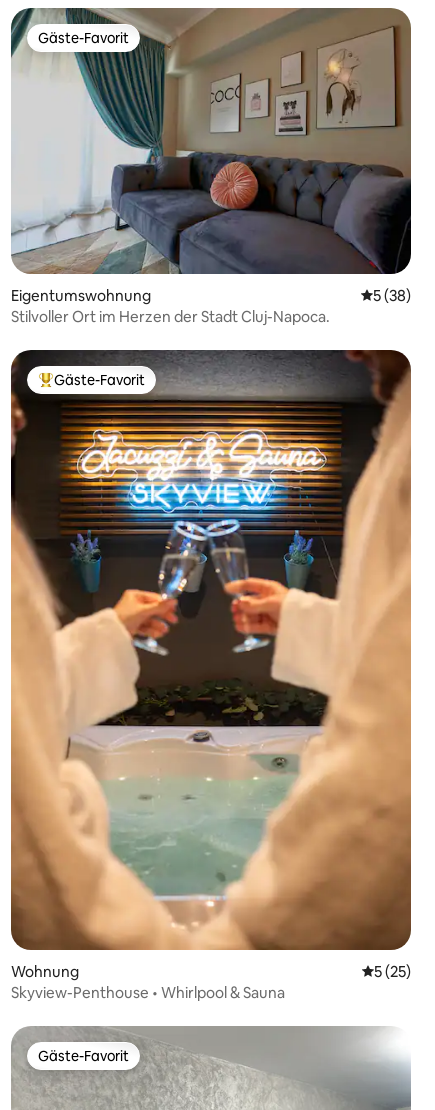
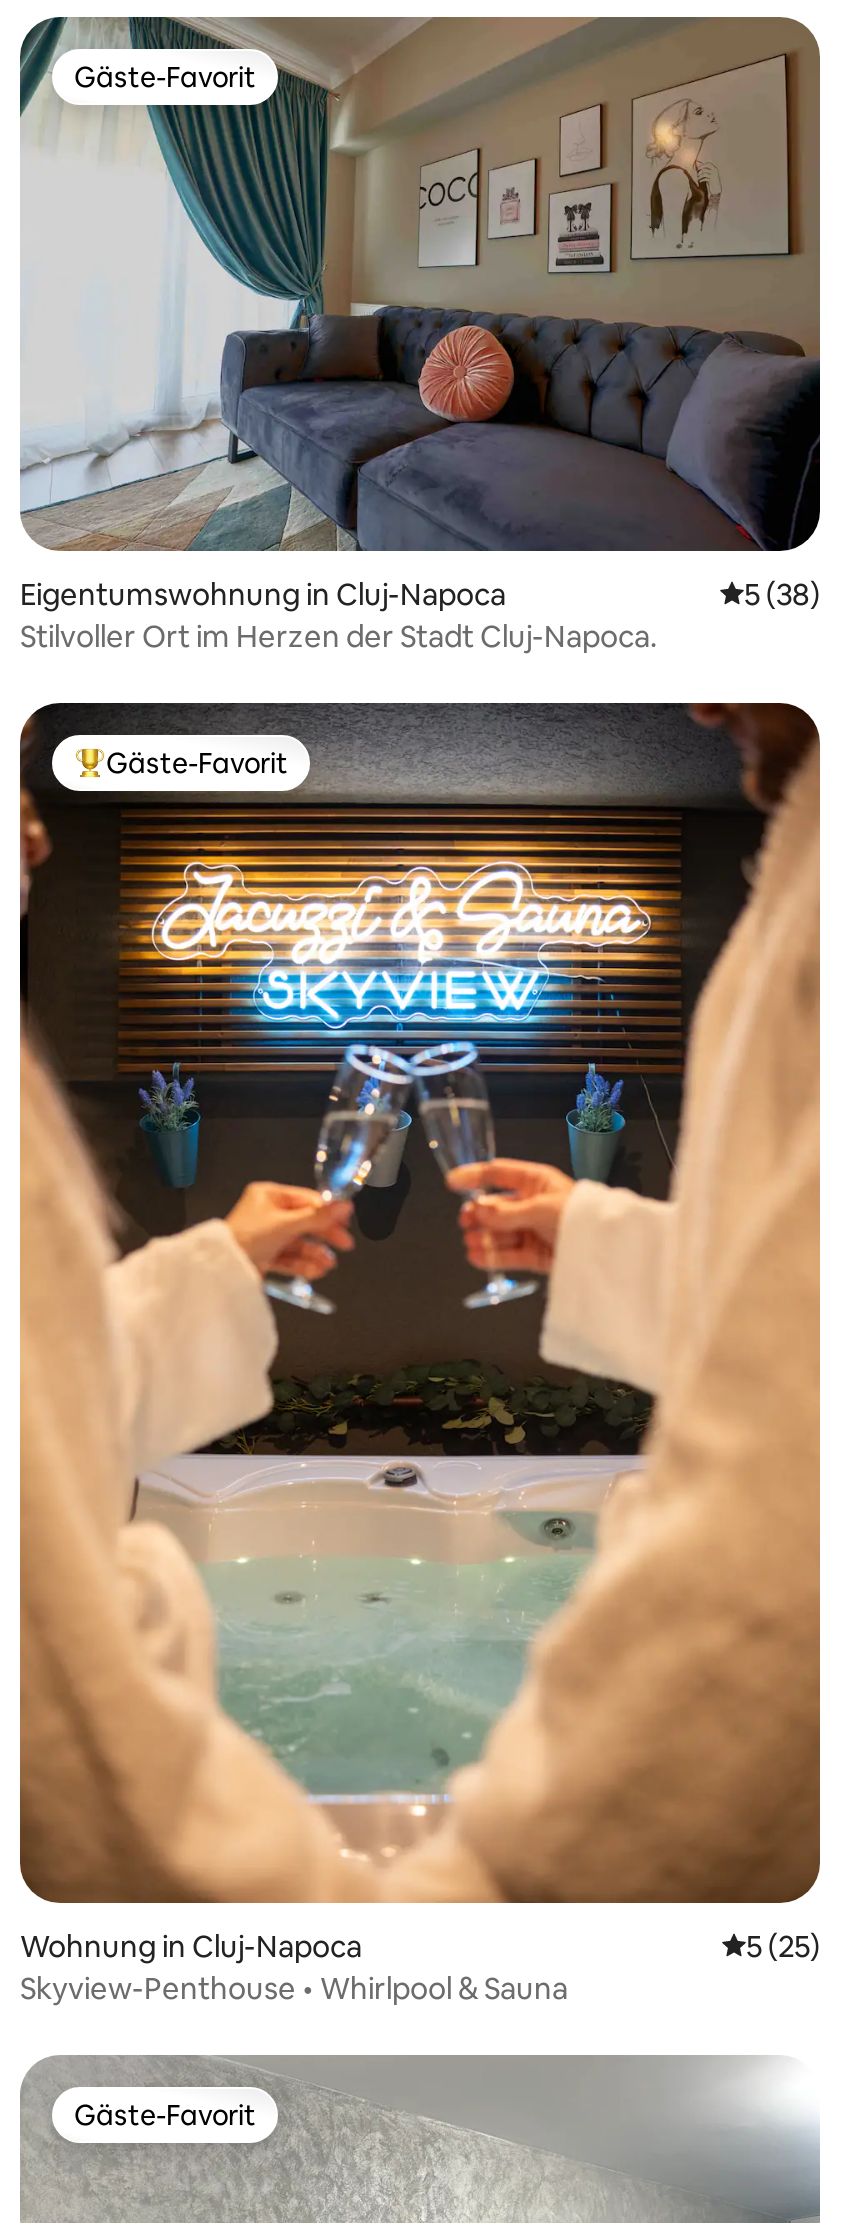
- Eigentumswohnung
+ Eigentumswohnung in Cluj-Napoca

- Wohnung
+ Wohnung in Cluj-Napoca
